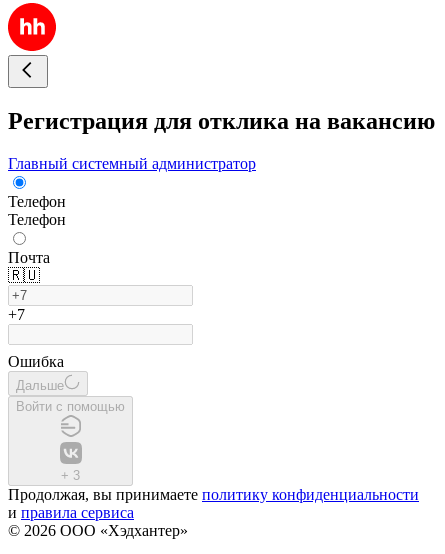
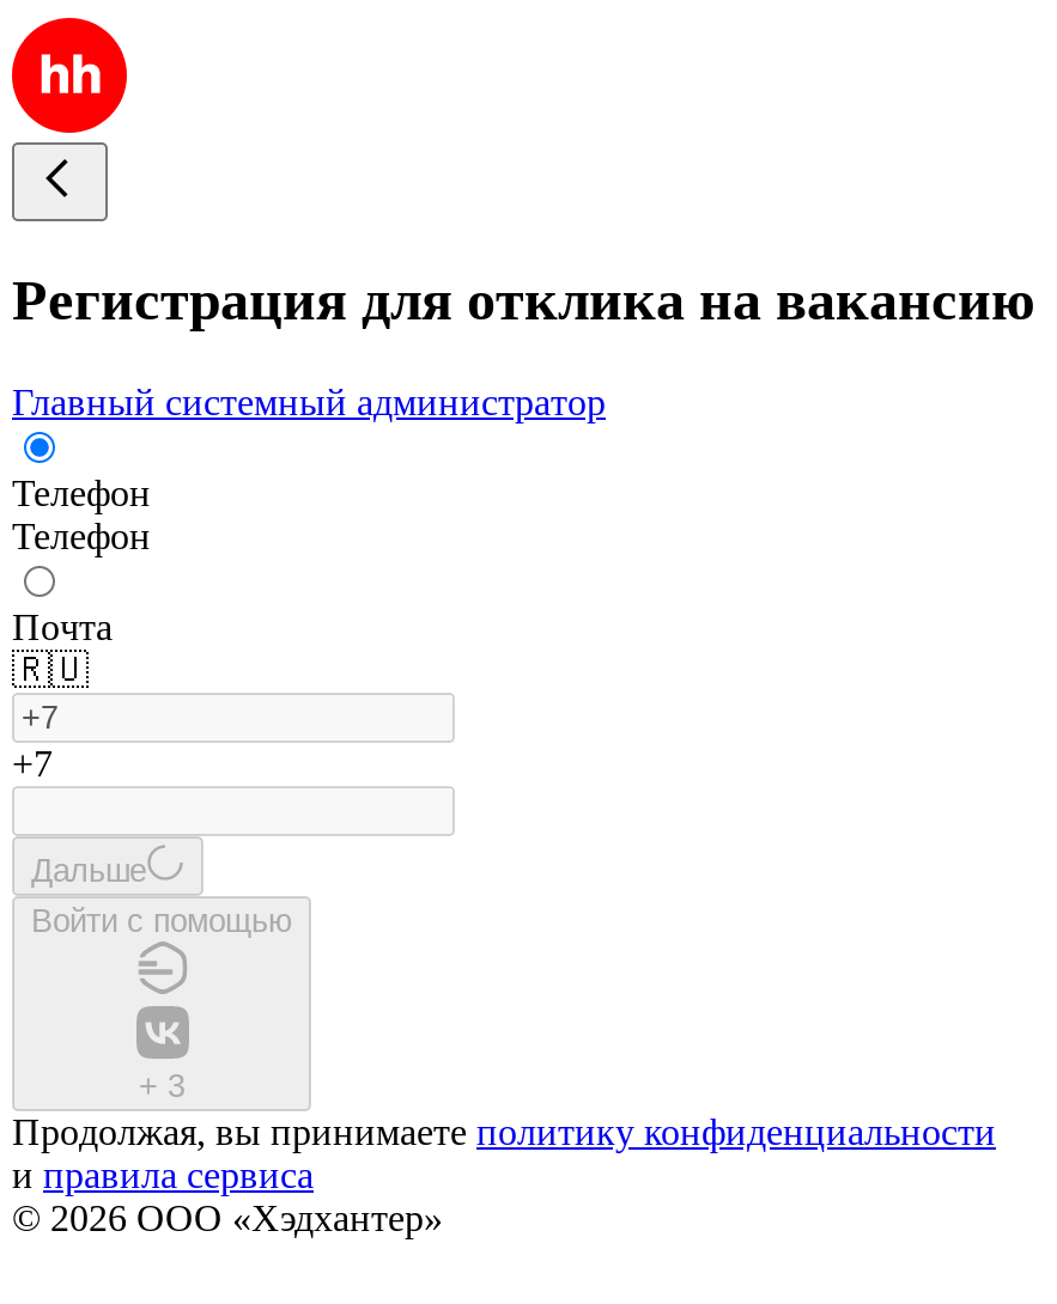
- Ошибка
